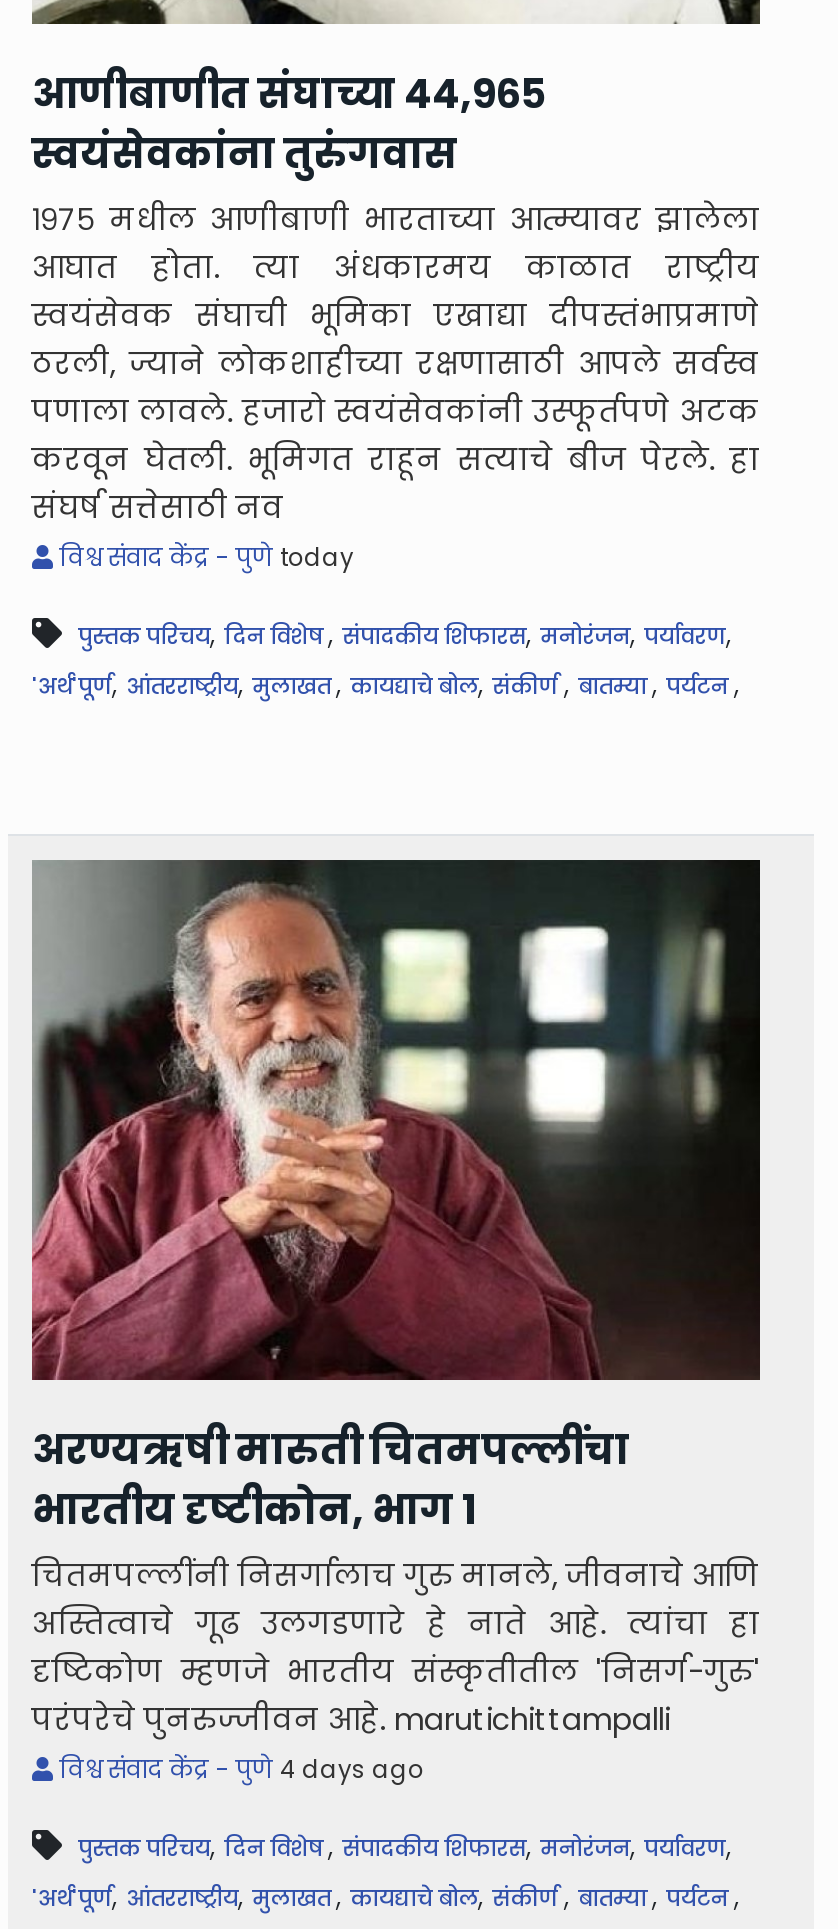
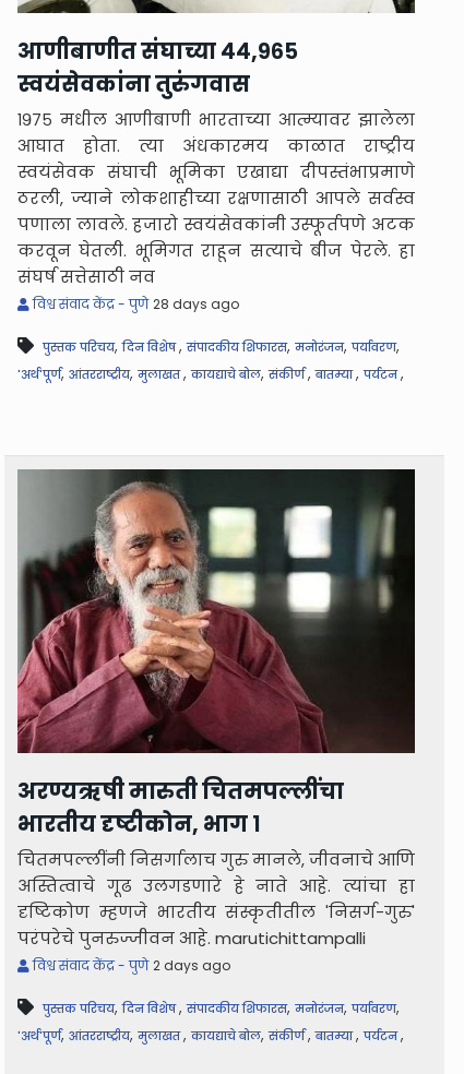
- विश्व संवाद केंद्र - पुणे today
+ विश्व संवाद केंद्र - पुणे 28 days ago

- विश्व संवाद केंद्र - पुणे 4 days ago
+ विश्व संवाद केंद्र - पुणे 2 days ago
